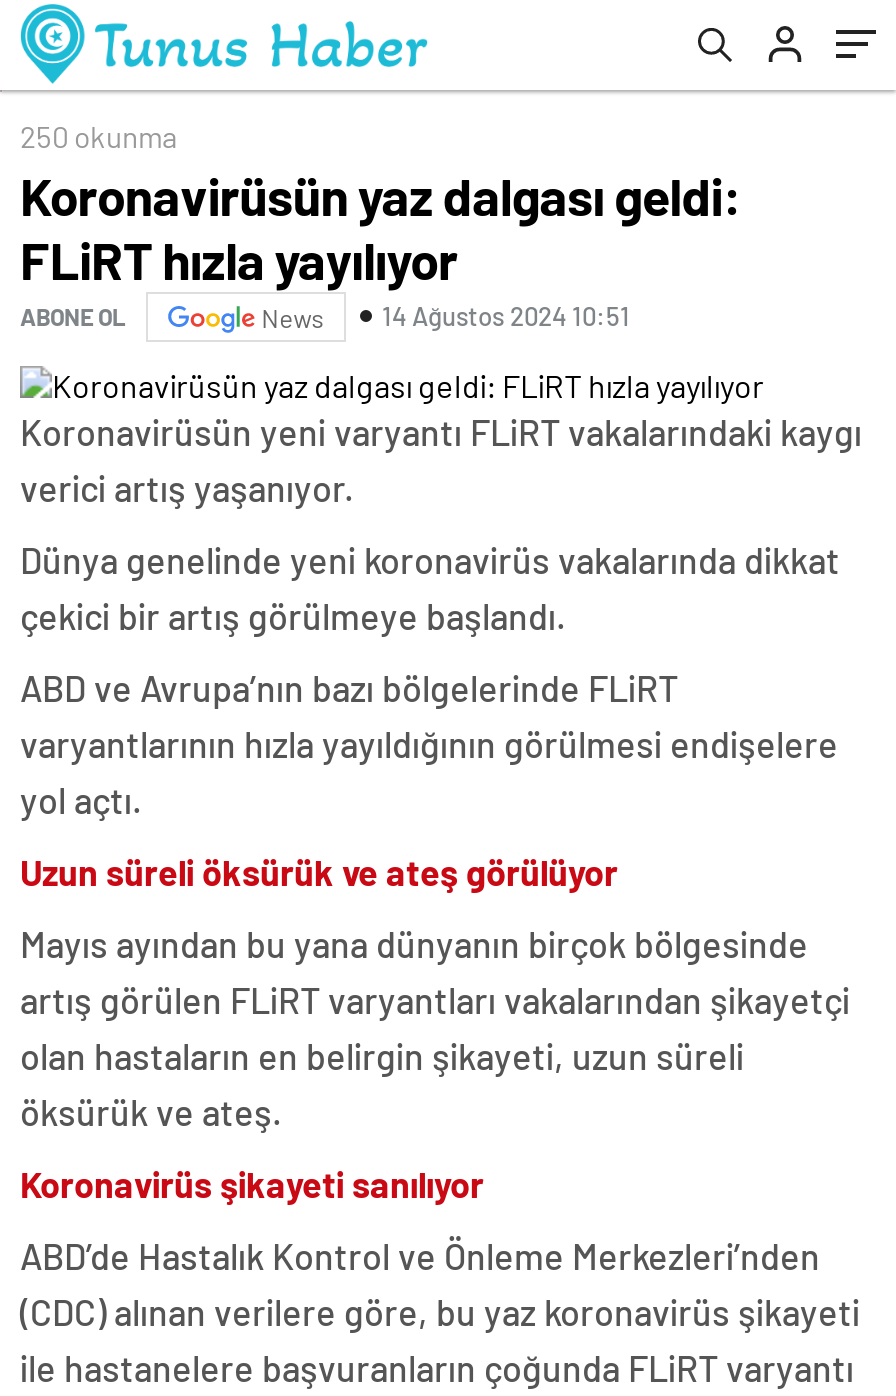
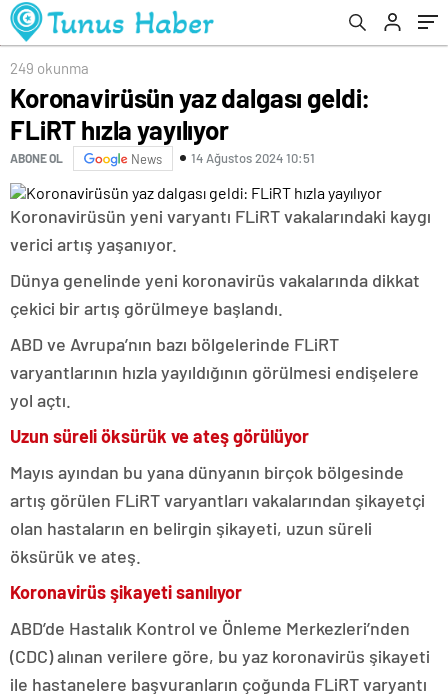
- 250 okunma
+ 249 okunma
